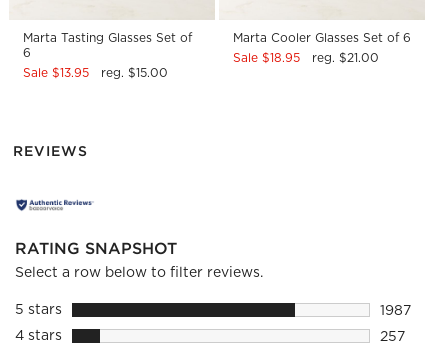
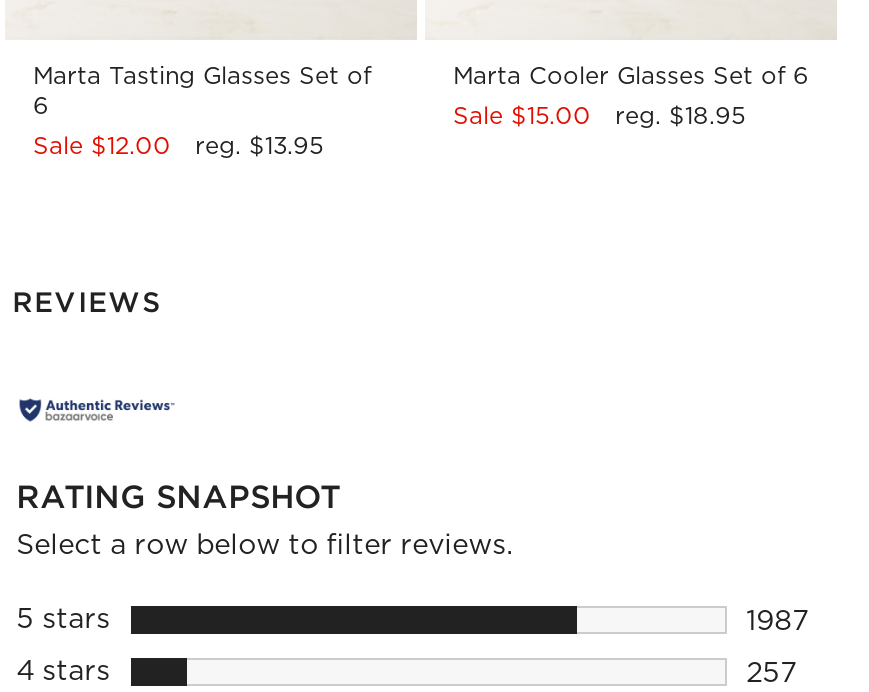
- Sale $18.95 reg. $21.00
+ Sale $15.00 reg. $18.95

- Sale $13.95 reg. $15.00
+ Sale $12.00 reg. $13.95
